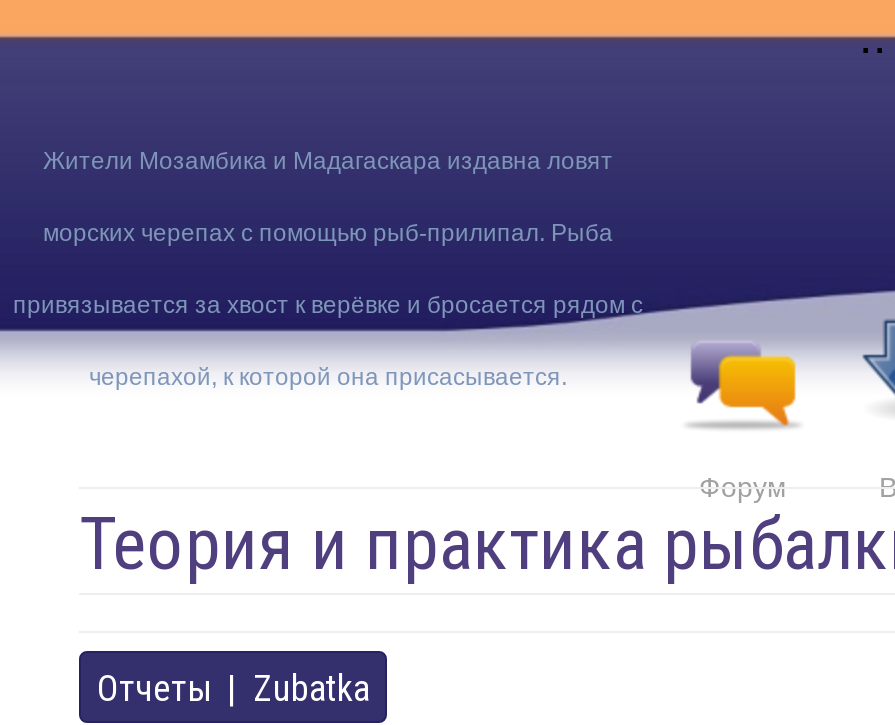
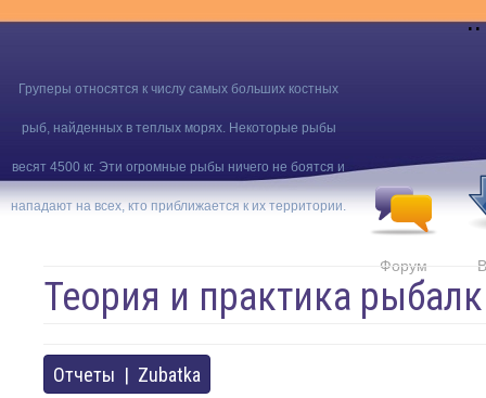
- Жители Мозамбика и Мадагаскара издавна ловят
+ Груперы относятся к числу самых больших костных

- морских черепах с помощью рыб-прилипал. Рыба
+ рыб, найденных в теплых морях. Некоторые рыбы

- привязывается за хвост к верёвке и бросается рядом с
+ весят 4500 кг. Эти огромные рыбы ничего не боятся и

- черепахой, к которой она присасывается.
+ нападают на всех, кто приближается к их территории.
